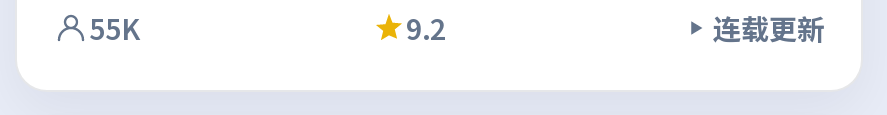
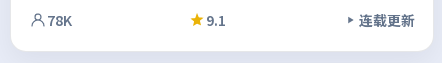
- 55K
- 9.2
+ 78K
+ 9.1
